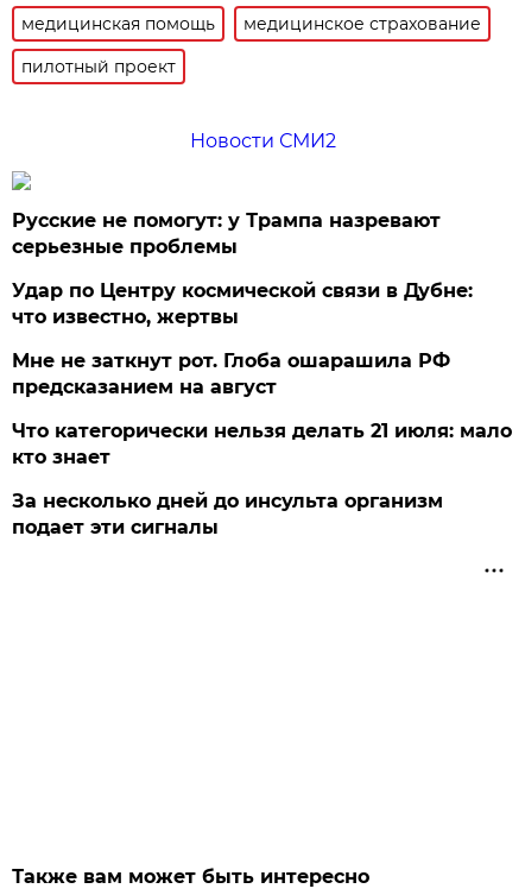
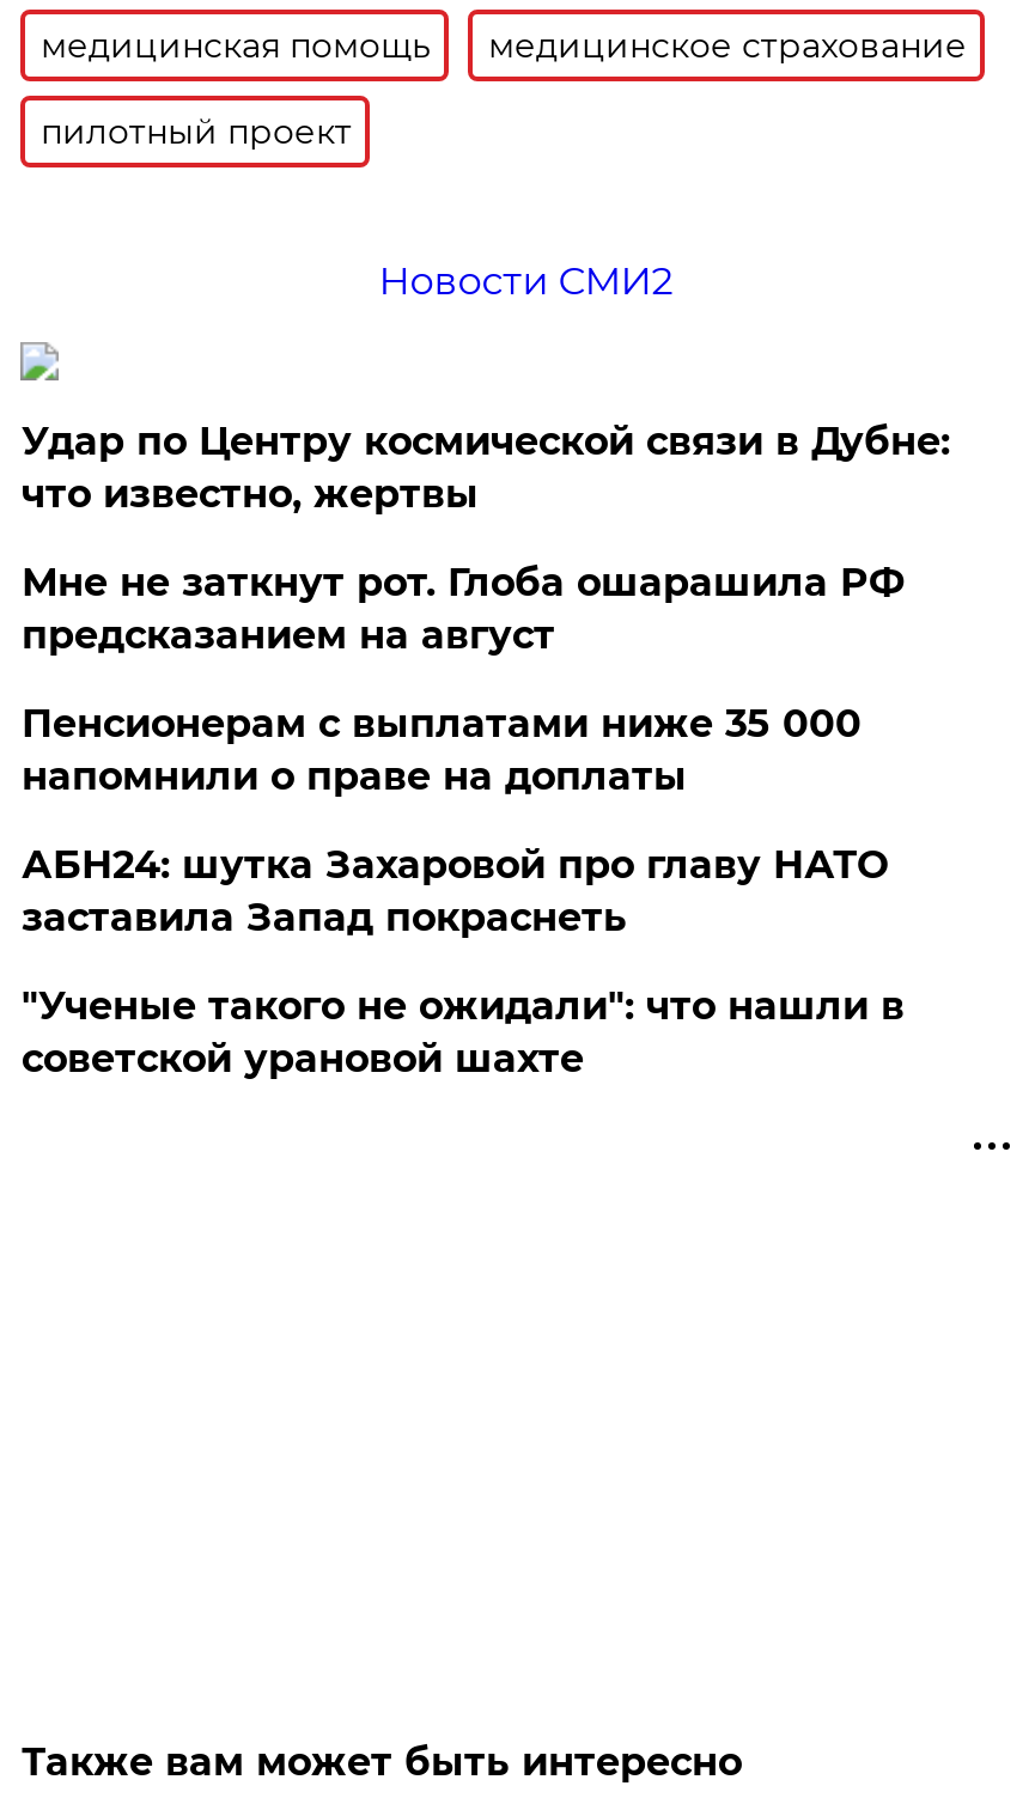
- Русские не помогут: у Трампа назревают
- серьезные проблемы

moved up: Удар по Центру космической связи в Дубне: | что известно, жертвы | Мне не заткнут рот. Глоба ошарашила РФ | предсказанием на август

- Что категорически нельзя делать 21 июля: мало
- кто знает
- За несколько дней до инсульта организм
- подает эти сигналы
+ Пенсионерам с выплатами ниже 35 000
+ напомнили о праве на доплаты
+ АБН24: шутка Захаровой про главу НАТО
+ заставила Запад покраснеть
+ "Ученые такого не ожидали": что нашли в
+ советской урановой шахте
